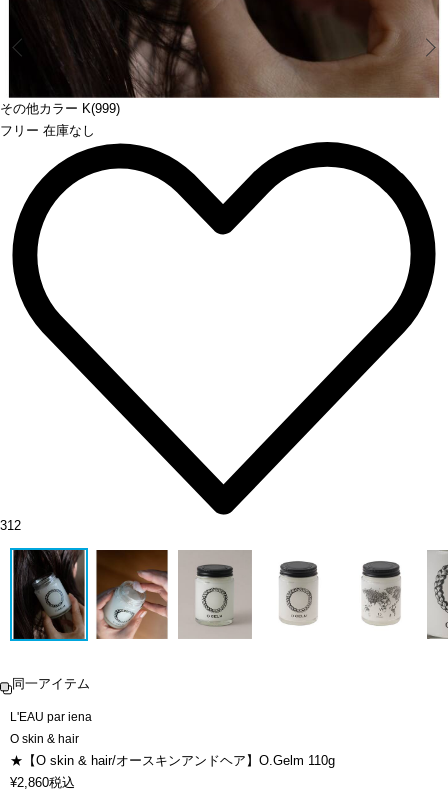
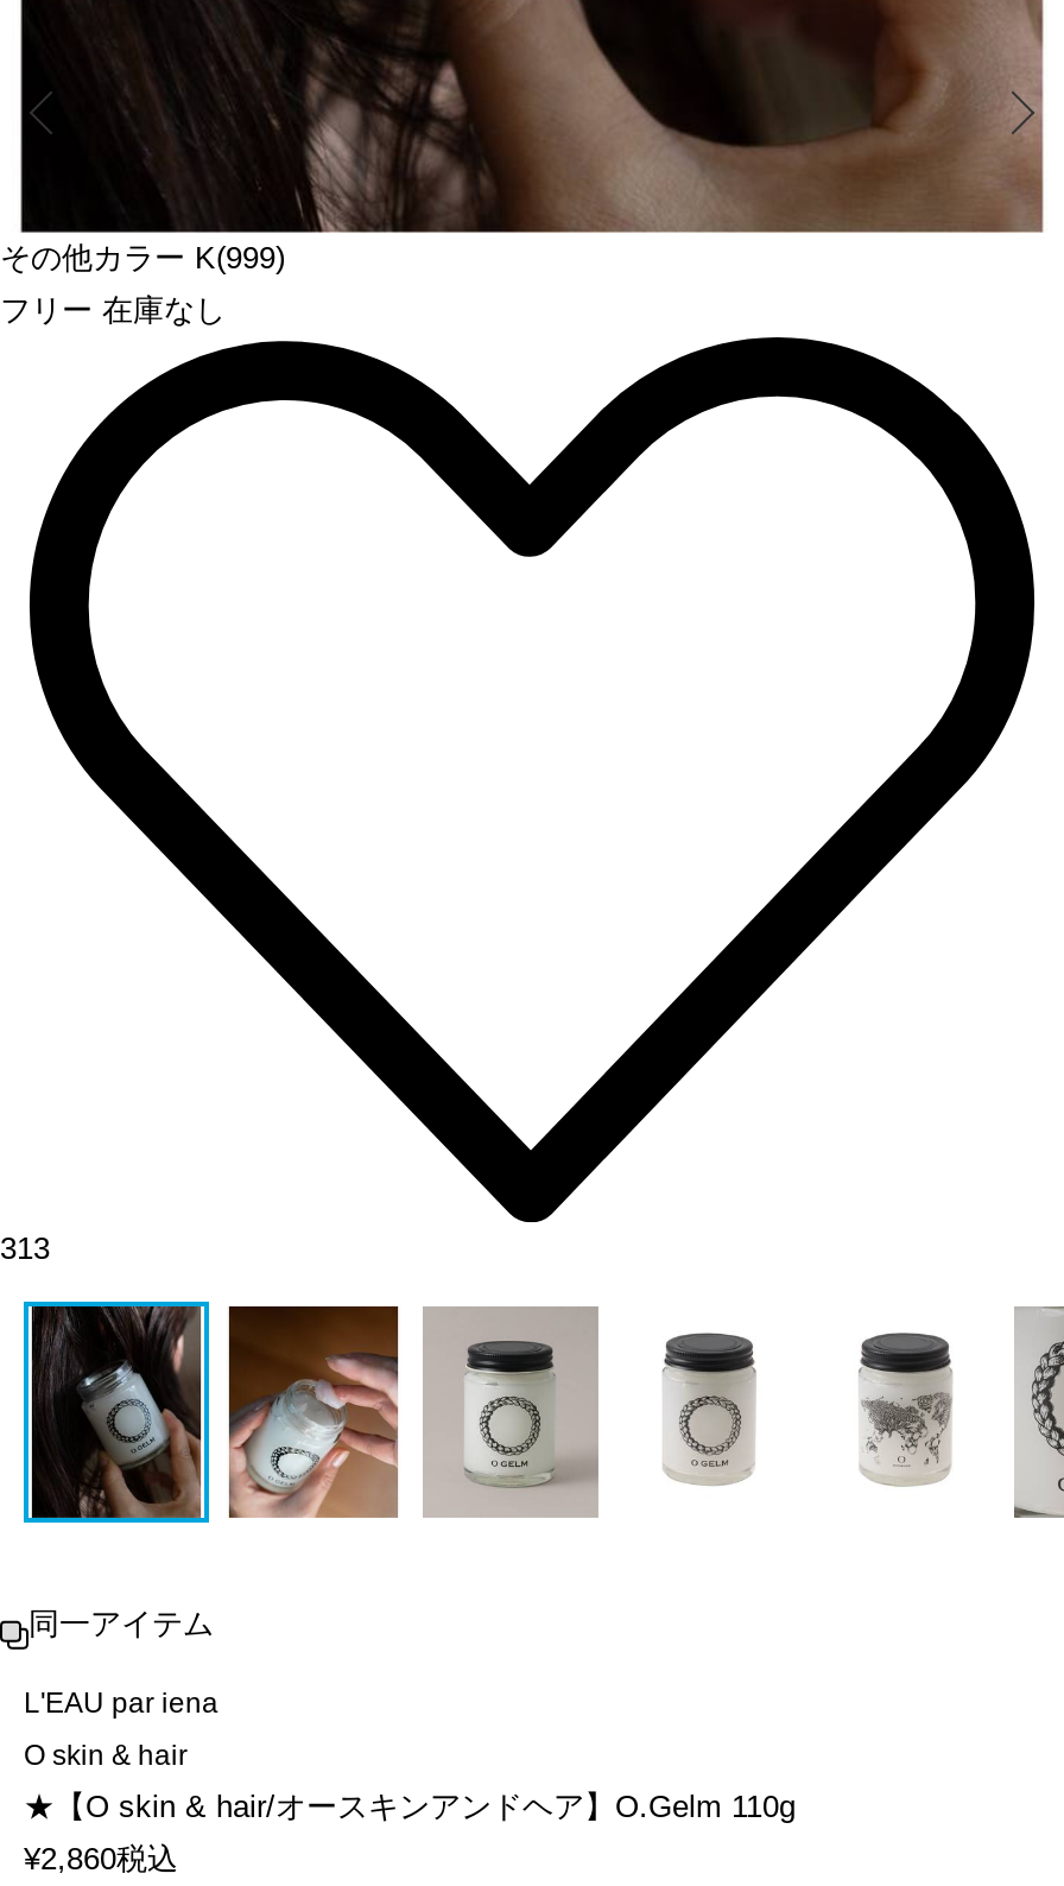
- 312
+ 313
